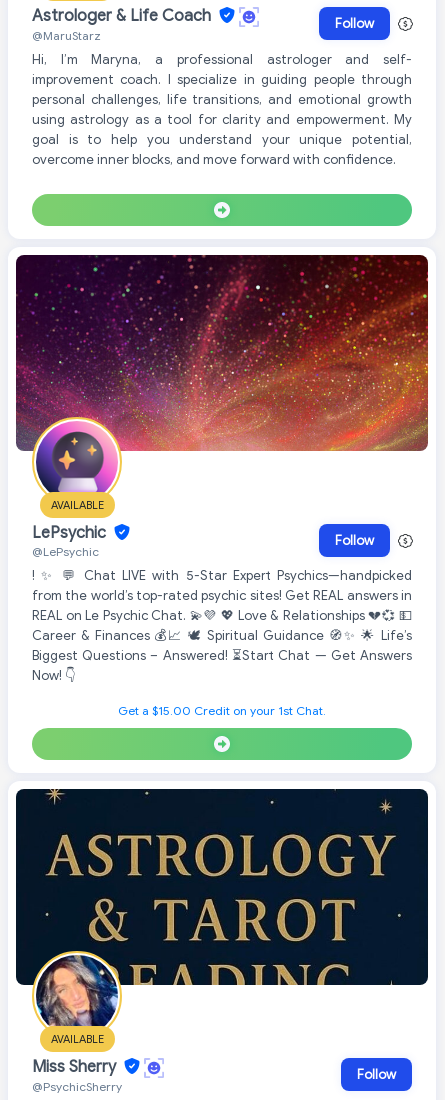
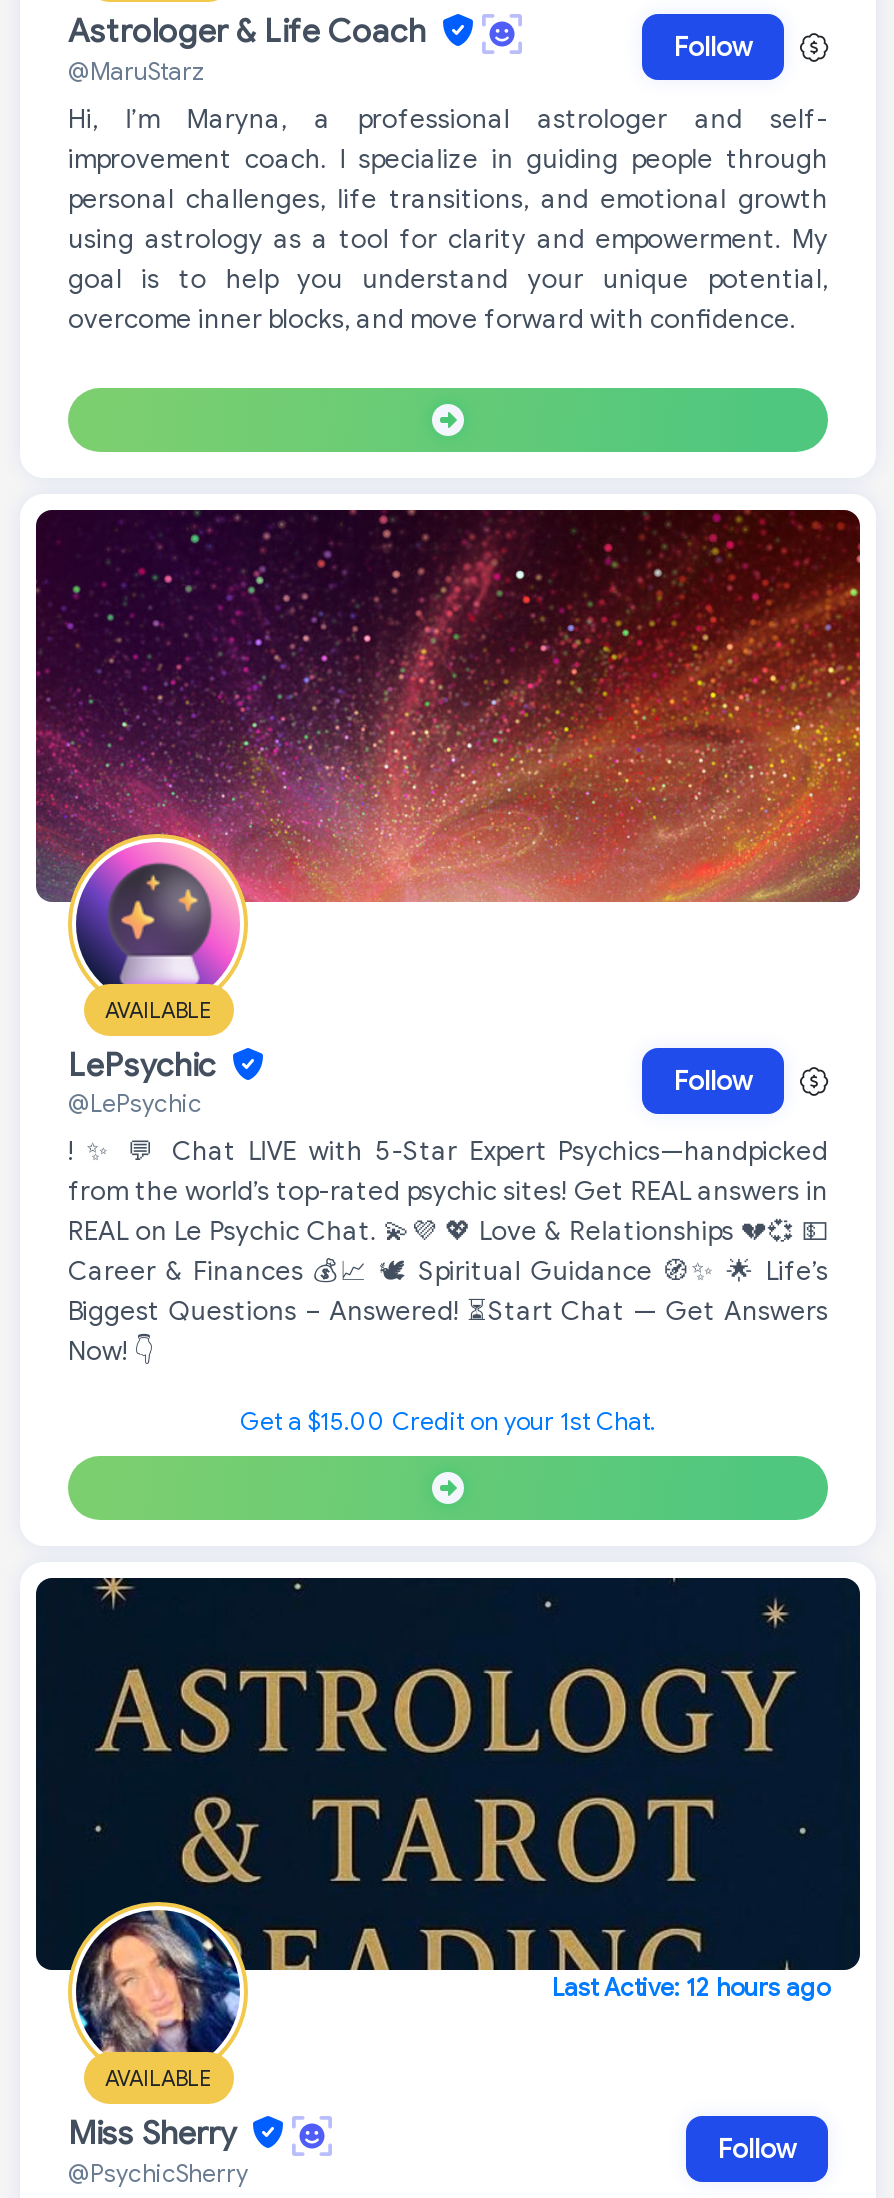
+ Last Active: 12 hours ago
